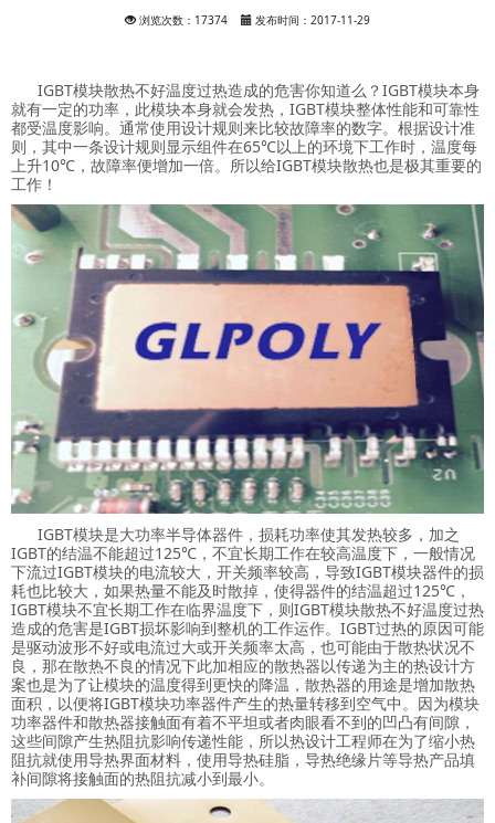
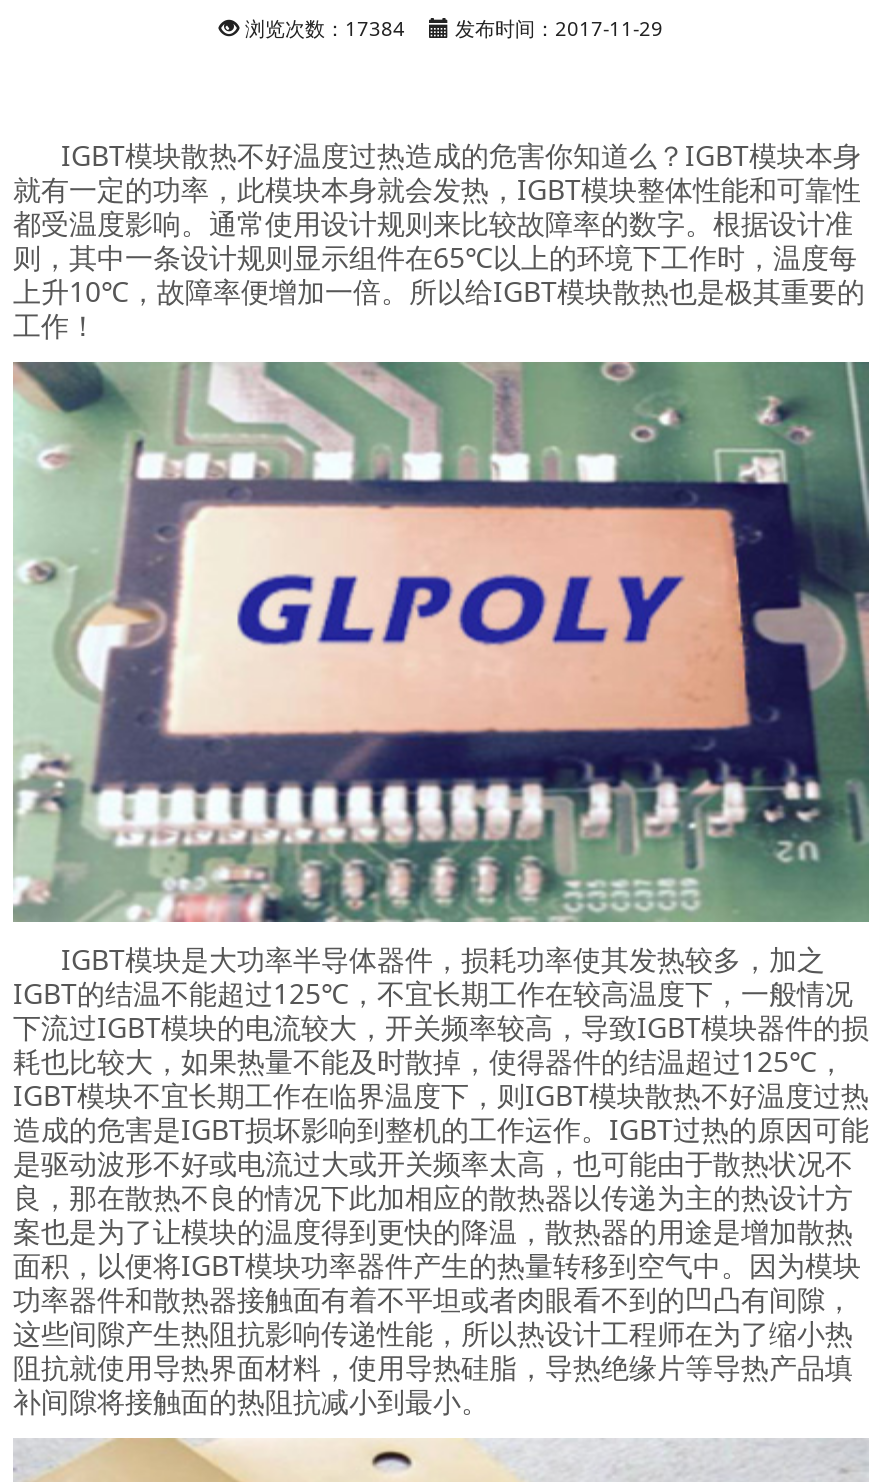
- 浏览次数：17374 发布时间：2017-11-29
+ 浏览次数：17384 发布时间：2017-11-29
